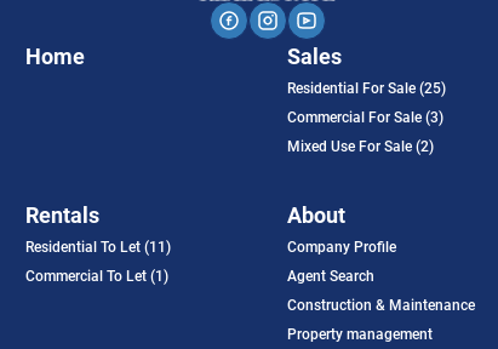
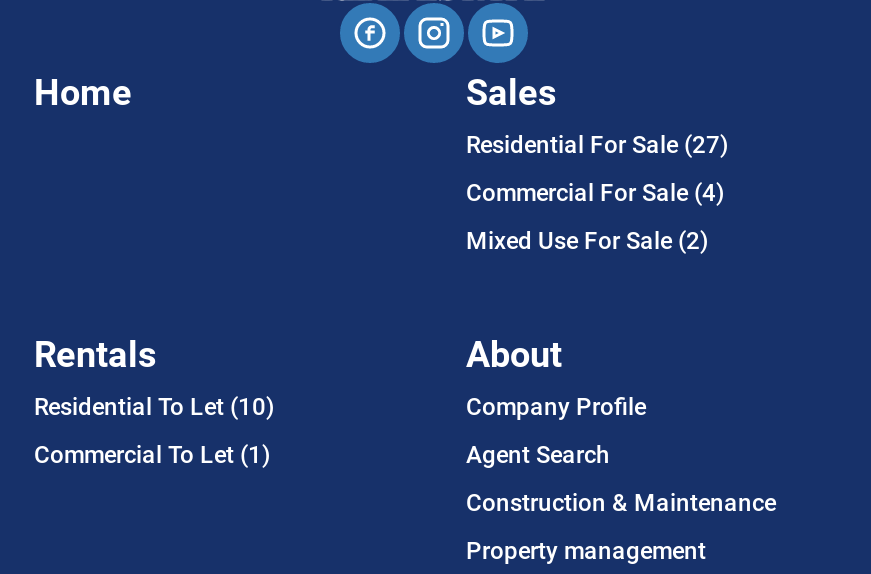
- Residential For Sale (25)
+ Residential For Sale (27)

- Commercial For Sale (3)
+ Commercial For Sale (4)

- Residential To Let (11)
+ Residential To Let (10)
